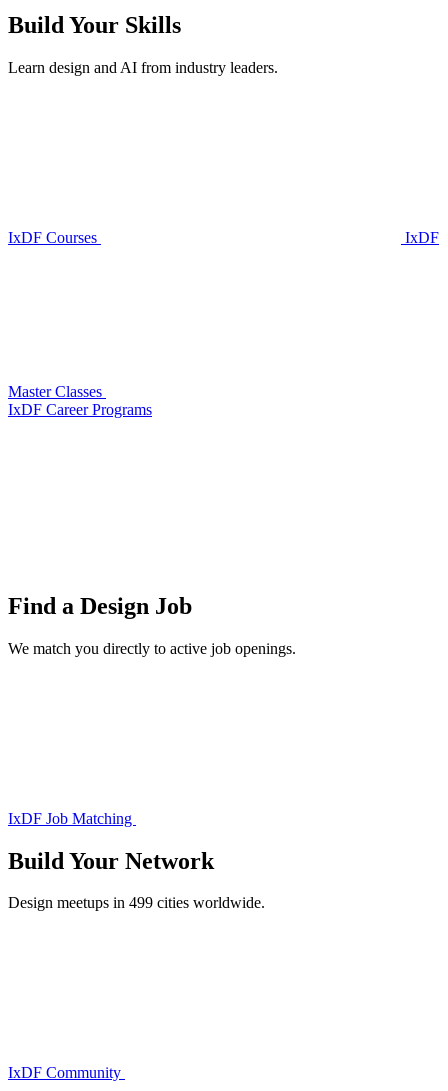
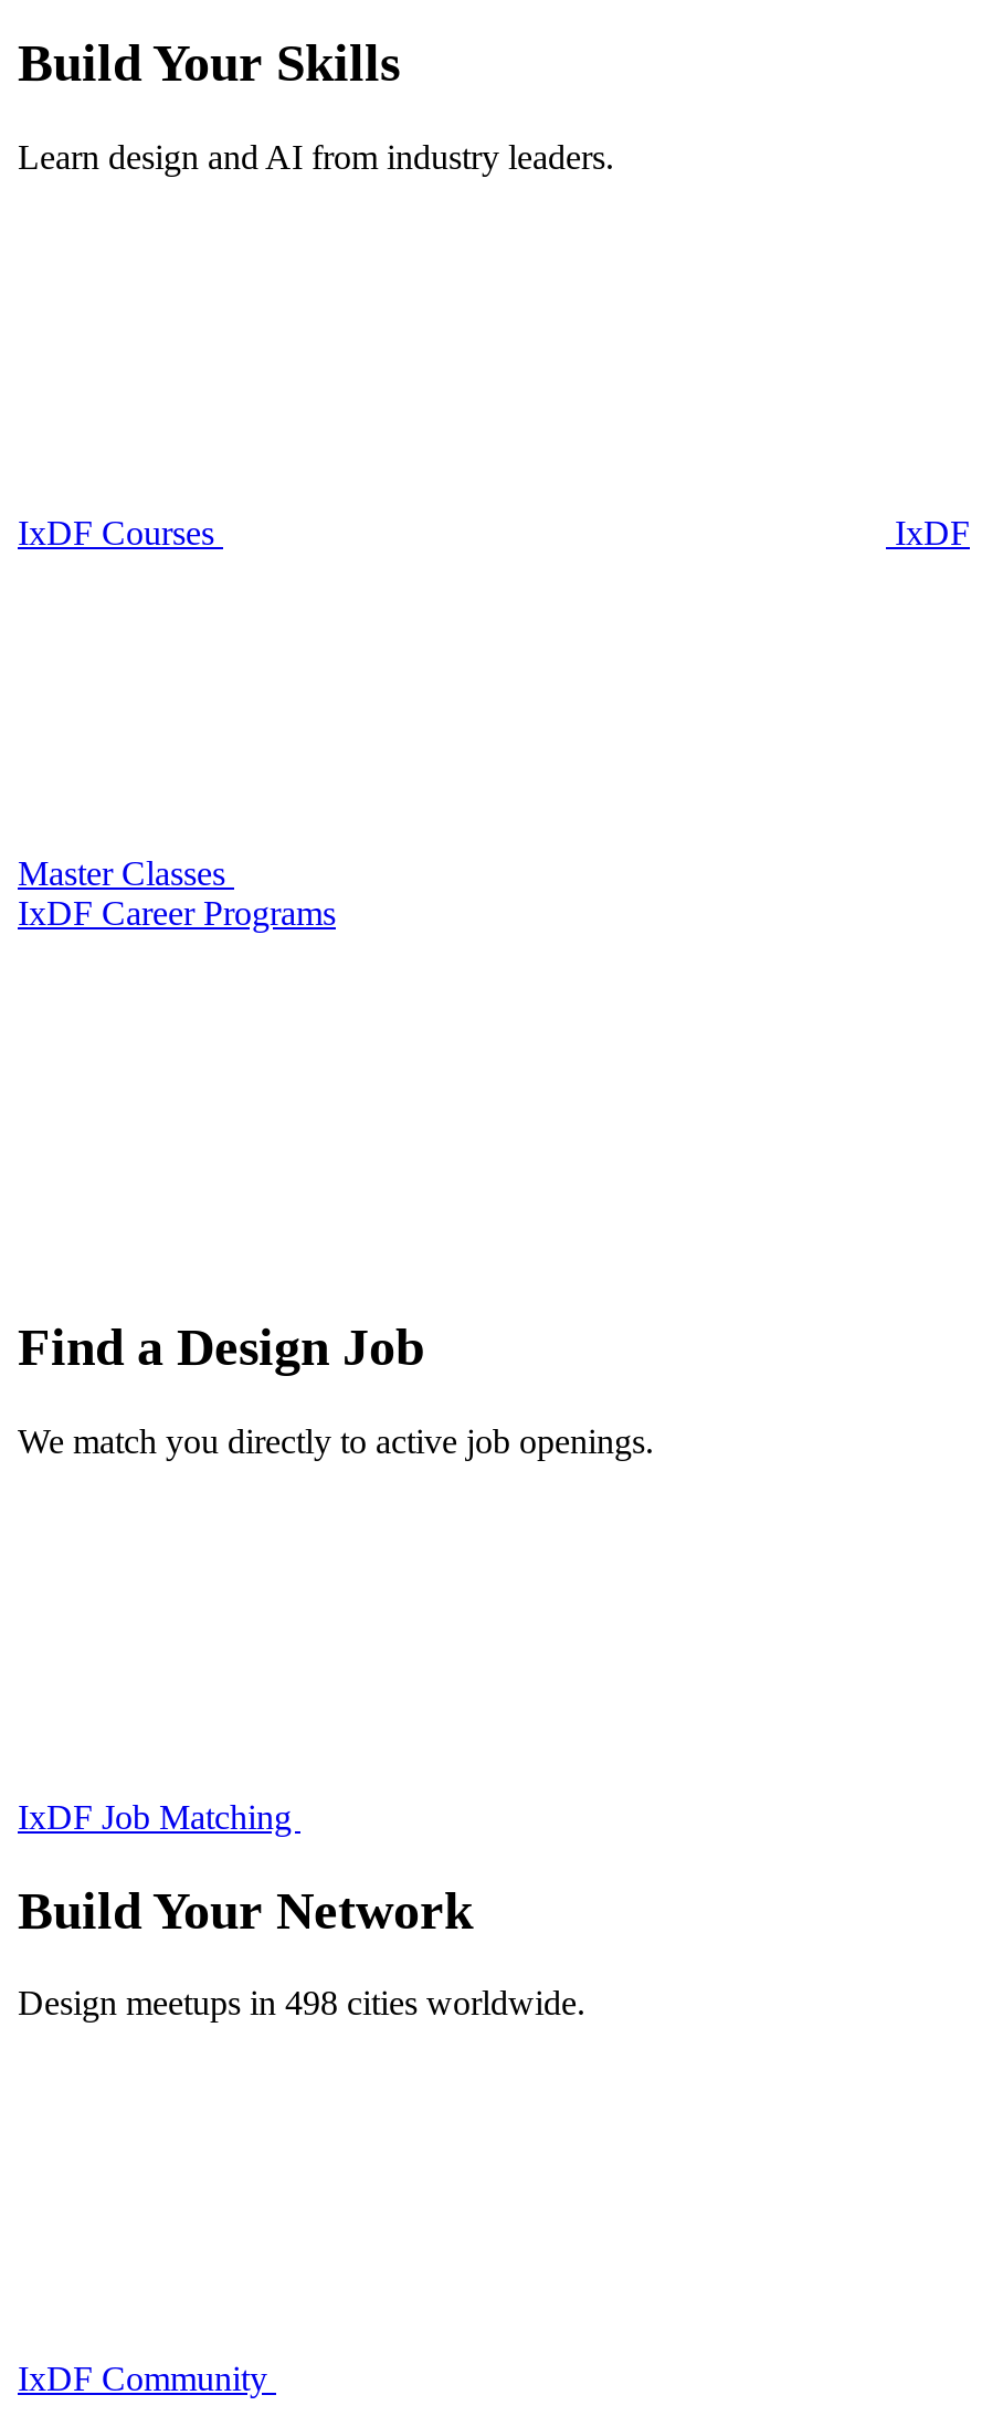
- Design meetups in 499 cities worldwide.
+ Design meetups in 498 cities worldwide.
